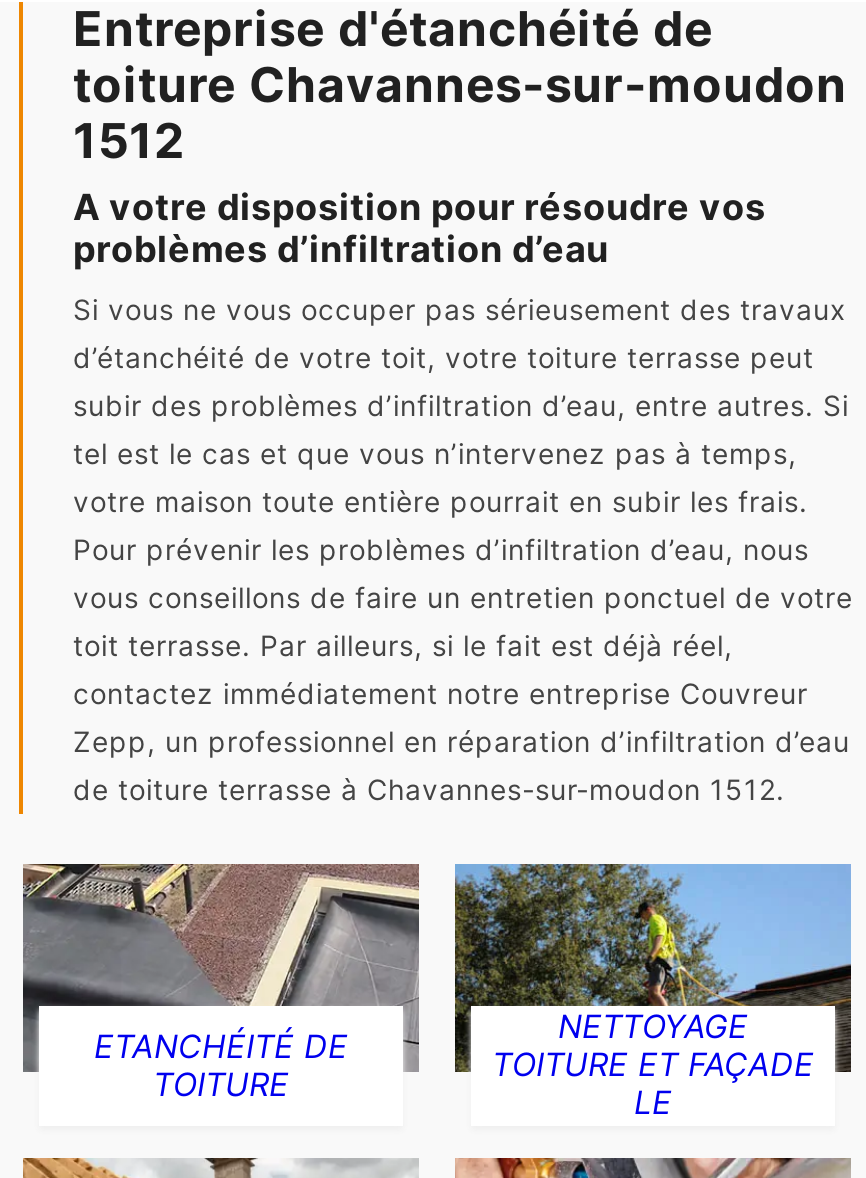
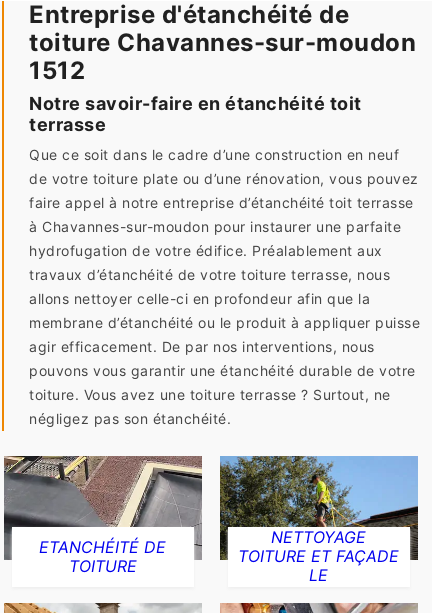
- A votre disposition pour résoudre vos
- problèmes d’infiltration d’eau
+ Notre savoir-faire en étanchéité toit
+ terrasse

- Si vous ne vous occuper pas sérieusement des travaux
- d’étanchéité de votre toit, votre toiture terrasse peut
- subir des problèmes d’infiltration d’eau, entre autres. Si
- tel est le cas et que vous n’intervenez pas à temps,
- votre maison toute entière pourrait en subir les frais.
- Pour prévenir les problèmes d’infiltration d’eau, nous
- vous conseillons de faire un entretien ponctuel de votre
- toit terrasse. Par ailleurs, si le fait est déjà réel,
- contactez immédiatement notre entreprise Couvreur
- Zepp, un professionnel en réparation d’infiltration d’eau
- de toiture terrasse à Chavannes-sur-moudon 1512.
+ Que ce soit dans le cadre d’une construction en neuf
+ de votre toiture plate ou d’une rénovation, vous pouvez
+ faire appel à notre entreprise d’étanchéité toit terrasse
+ à Chavannes-sur-moudon pour instaurer une parfaite
+ hydrofugation de votre édifice. Préalablement aux
+ travaux d’étanchéité de votre toiture terrasse, nous
+ allons nettoyer celle-ci en profondeur afin que la
+ membrane d’étanchéité ou le produit à appliquer puisse
+ agir efficacement. De par nos interventions, nous
+ pouvons vous garantir une étanchéité durable de votre
+ toiture. Vous avez une toiture terrasse ? Surtout, ne
+ négligez pas son étanchéité.
